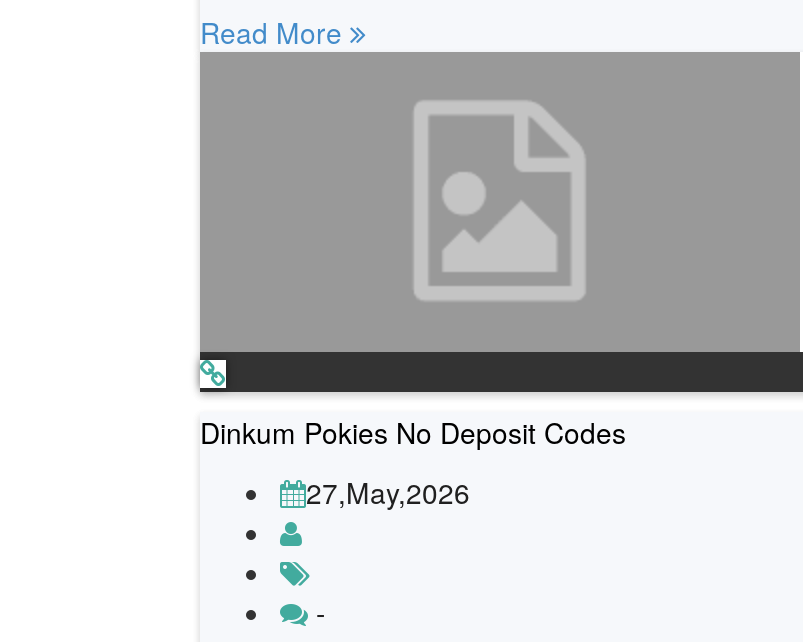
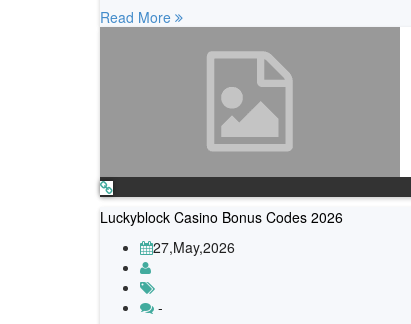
- Dinkum Pokies No Deposit Codes
+ Luckyblock Casino Bonus Codes 2026
